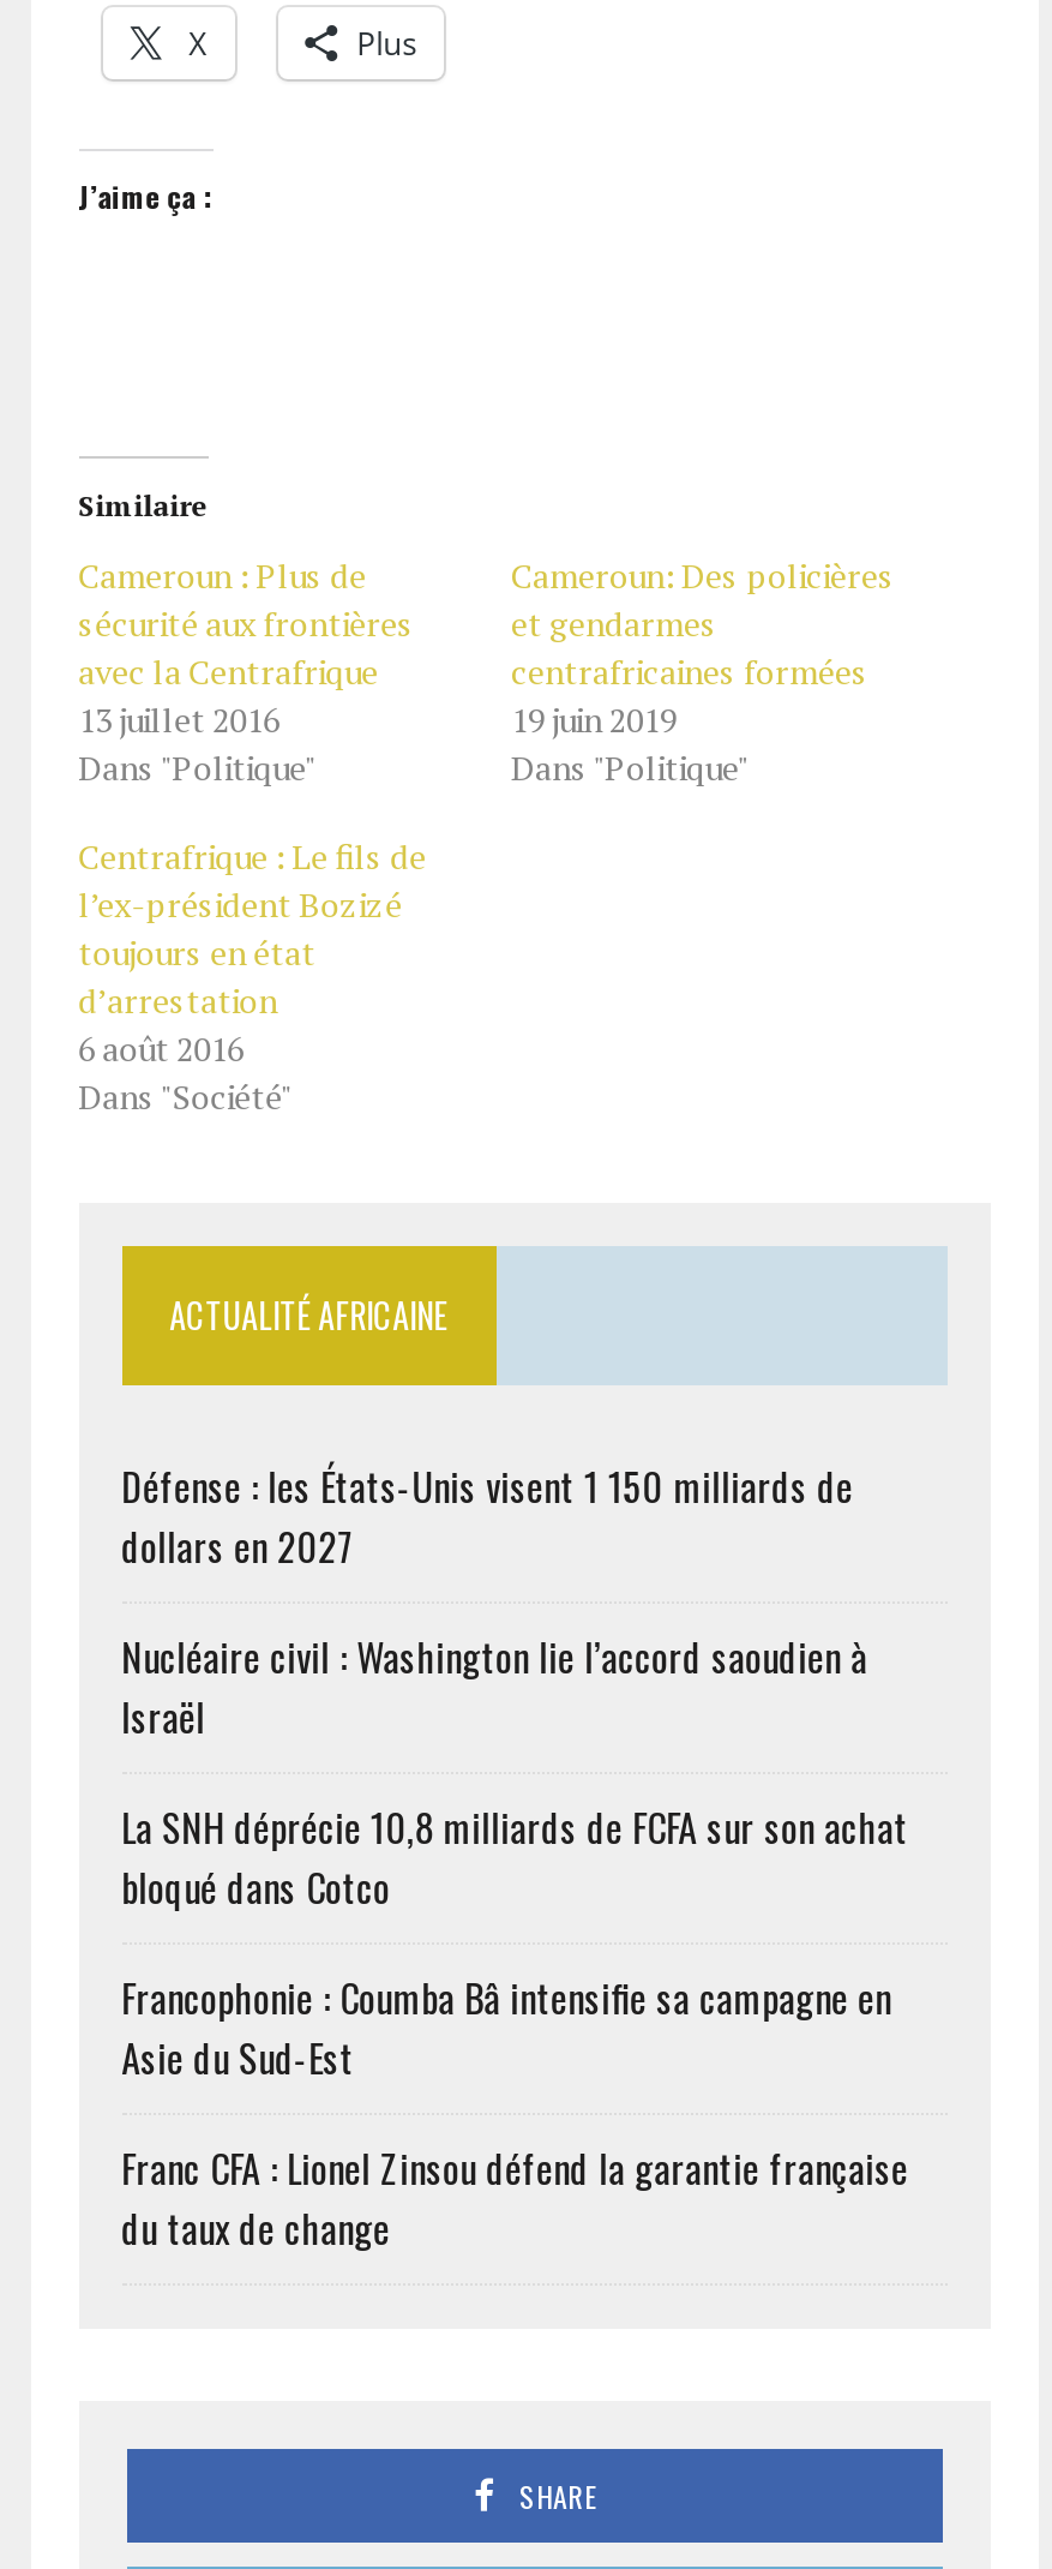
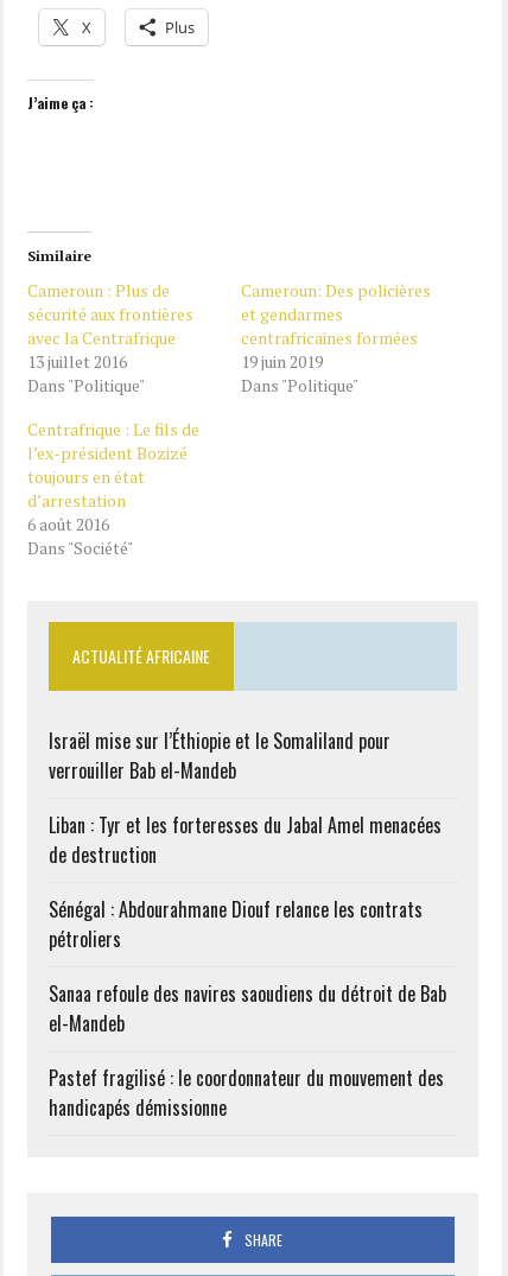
- Défense : les États-Unis visent 1 150 milliards de
- dollars en 2027
+ Israël mise sur l’Éthiopie et le Somaliland pour
+ verrouiller Bab el-Mandeb

- Nucléaire civil : Washington lie l’accord saoudien à
- Israël
+ Liban : Tyr et les forteresses du Jabal Amel menacées
+ de destruction

- La SNH déprécie 10,8 milliards de FCFA sur son achat
- bloqué dans Cotco
+ Sénégal : Abdourahmane Diouf relance les contrats
+ pétroliers

- Francophonie : Coumba Bâ intensifie sa campagne en
- Asie du Sud-Est
+ Sanaa refoule des navires saoudiens du détroit de Bab
+ el-Mandeb

- Franc CFA : Lionel Zinsou défend la garantie française
- du taux de change
+ Pastef fragilisé : le coordonnateur du mouvement des
+ handicapés démissionne
